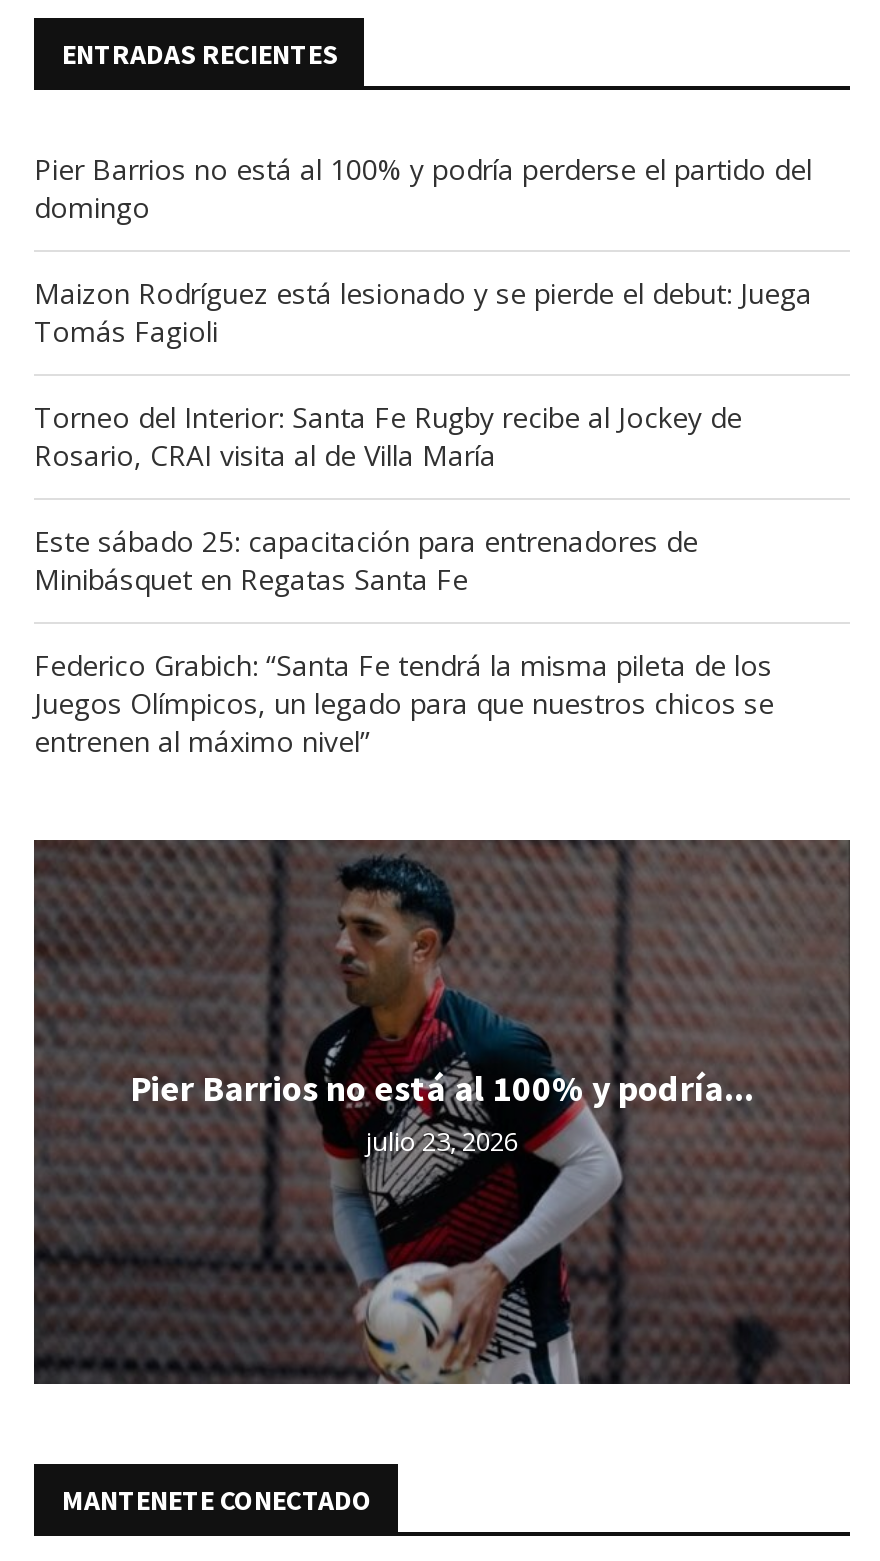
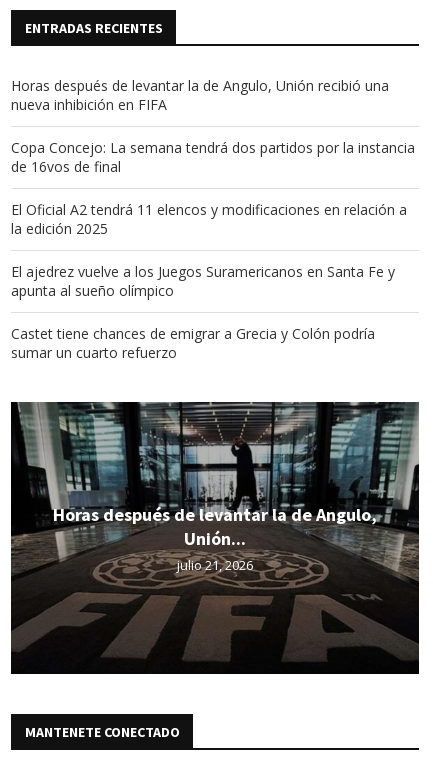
- Pier Barrios no está al 100% y podría perderse el partido del
- domingo
+ Horas después de levantar la de Angulo, Unión recibió una
+ nueva inhibición en FIFA

- Maizon Rodríguez está lesionado y se pierde el debut: Juega
- Tomás Fagioli
+ Copa Concejo: La semana tendrá dos partidos por la instancia
+ de 16vos de final

- Torneo del Interior: Santa Fe Rugby recibe al Jockey de
- Rosario, CRAI visita al de Villa María
+ El Oficial A2 tendrá 11 elencos y modificaciones en relación a
+ la edición 2025

- Este sábado 25: capacitación para entrenadores de
- Minibásquet en Regatas Santa Fe
+ El ajedrez vuelve a los Juegos Suramericanos en Santa Fe y
+ apunta al sueño olímpico

- Federico Grabich: “Santa Fe tendrá la misma pileta de los
- Juegos Olímpicos, un legado para que nuestros chicos se
- entrenen al máximo nivel”
+ Castet tiene chances de emigrar a Grecia y Colón podría
+ sumar un cuarto refuerzo

- [image]
- Pier Barrios no está al 100% y podría...
- julio 23, 2026
+ [image]
+ Horas después de levantar la de Angulo,
+ Unión...
+ julio 21, 2026
